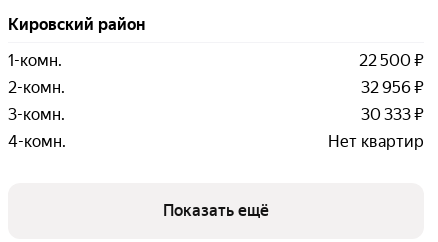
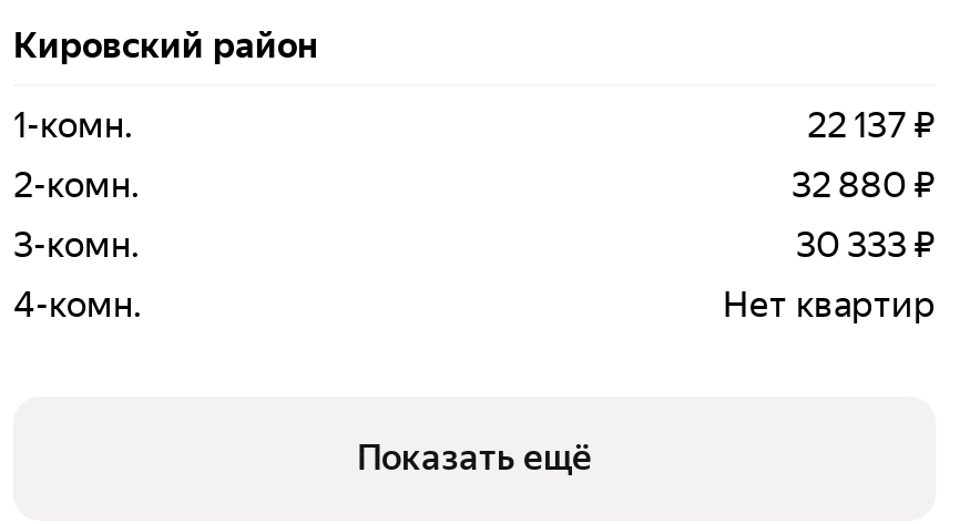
- 22 500 ₽
+ 22 137 ₽

- 32 956 ₽
+ 32 880 ₽
